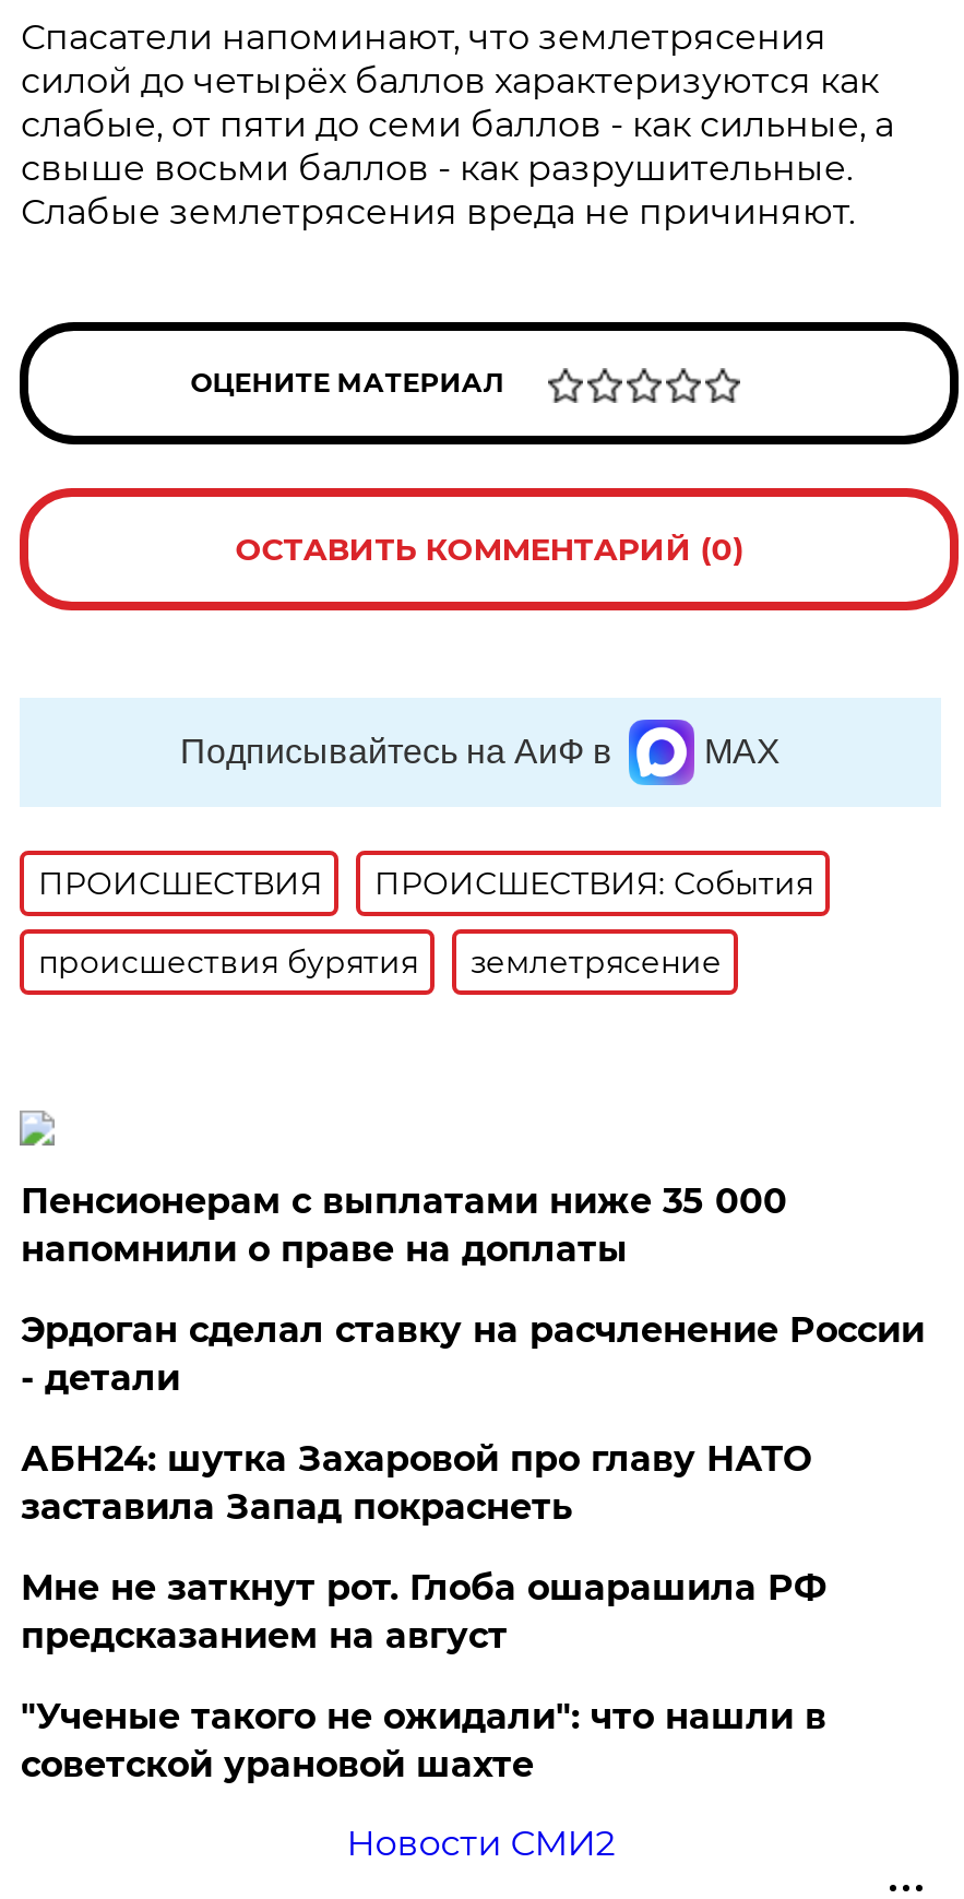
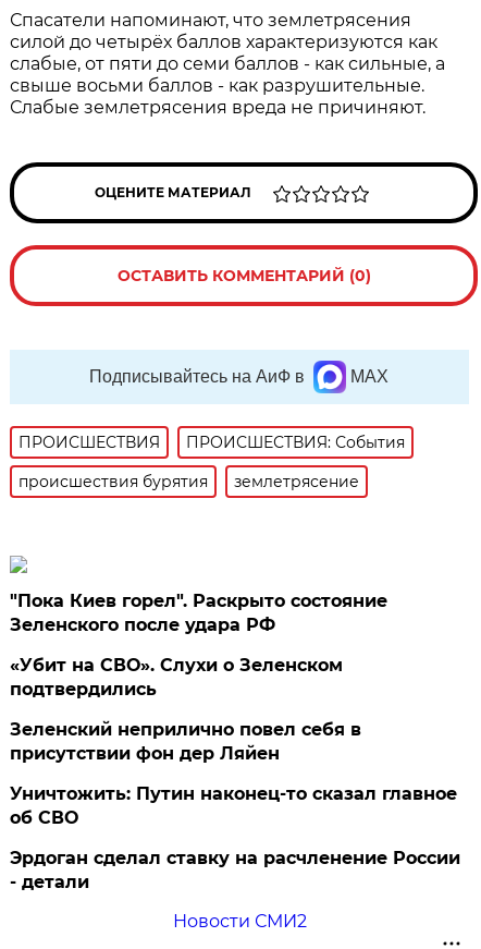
- Пенсионерам с выплатами ниже 35 000
- напомнили о праве на доплаты
+ "Пока Киев горел". Раскрыто состояние
+ Зеленского после удара РФ
+ «Убит на СВО». Слухи о Зеленском
+ подтвердились
+ Зеленский неприлично повел cебя в
+ присутствии фон дер Ляйен
+ Уничтожить: Путин наконец-то сказал главное
+ об СВО

moved down: Эрдоган сделал ставку на расчленение России | - детали

- АБН24: шутка Захаровой про главу НАТО
- заставила Запад покраснеть
- Мне не заткнут рот. Глоба ошарашила РФ
- предсказанием на август
- "Ученые такого не ожидали": что нашли в
- советской урановой шахте
